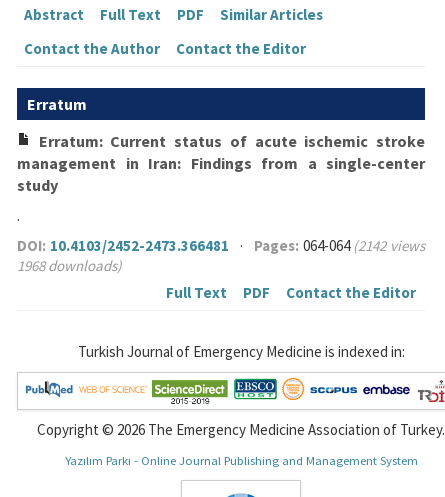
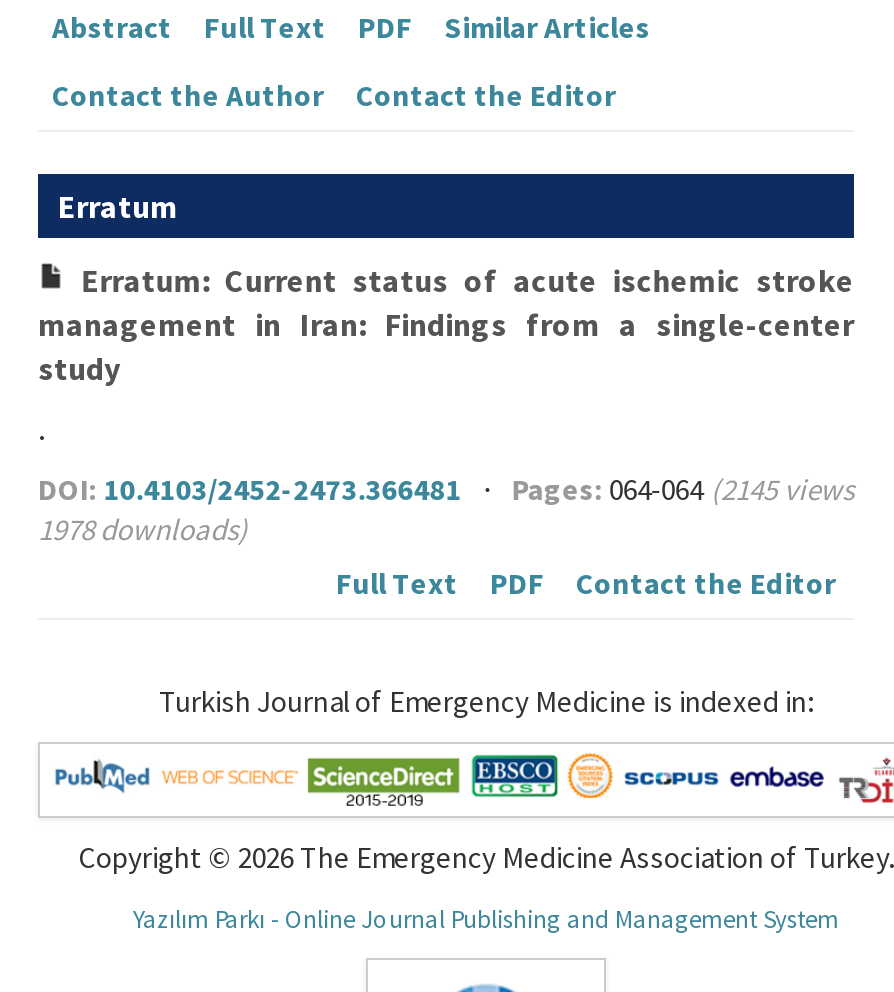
- DOI: 10.4103/2452-2473.366481 · Pages: 064-064 (2142 views
+ DOI: 10.4103/2452-2473.366481 · Pages: 064-064 (2145 views

- 1968 downloads)
+ 1978 downloads)
